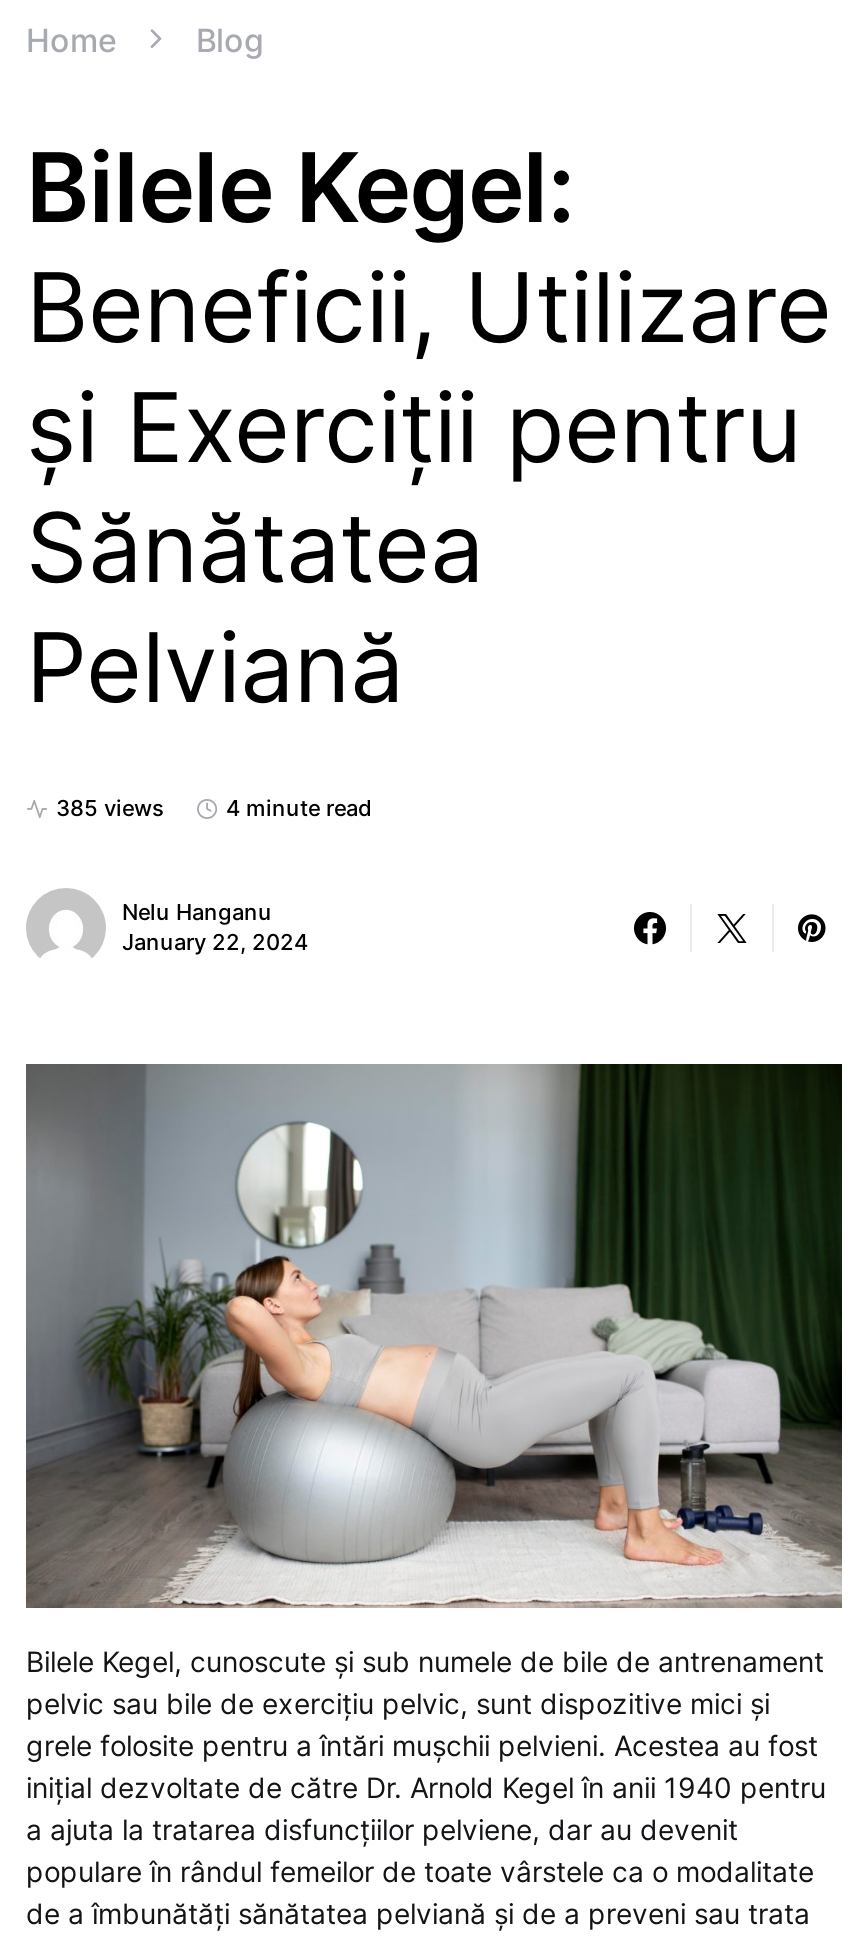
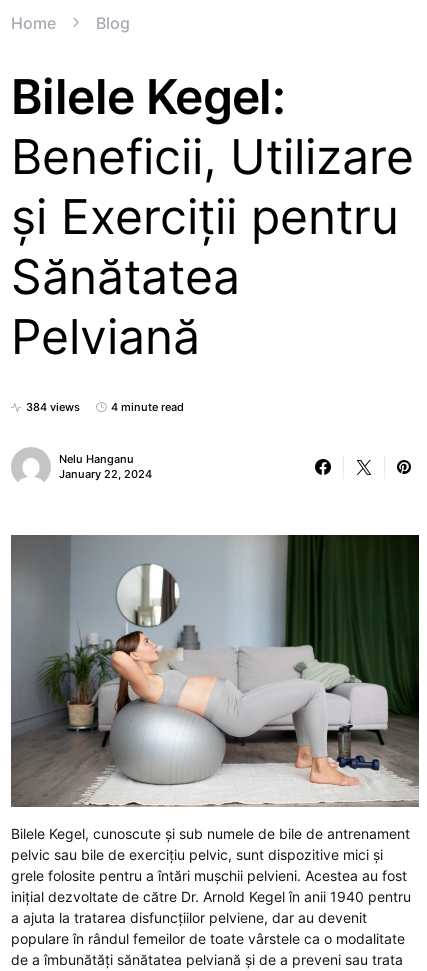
- 385 views
+ 384 views
